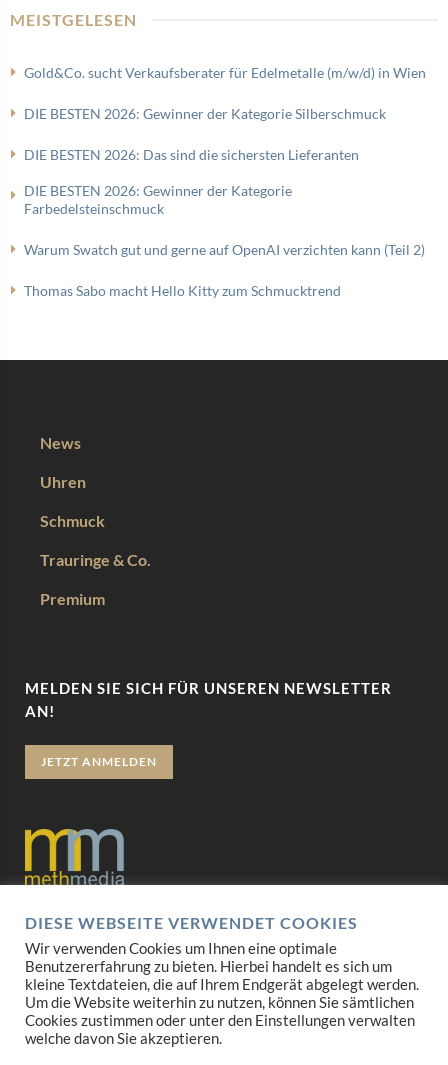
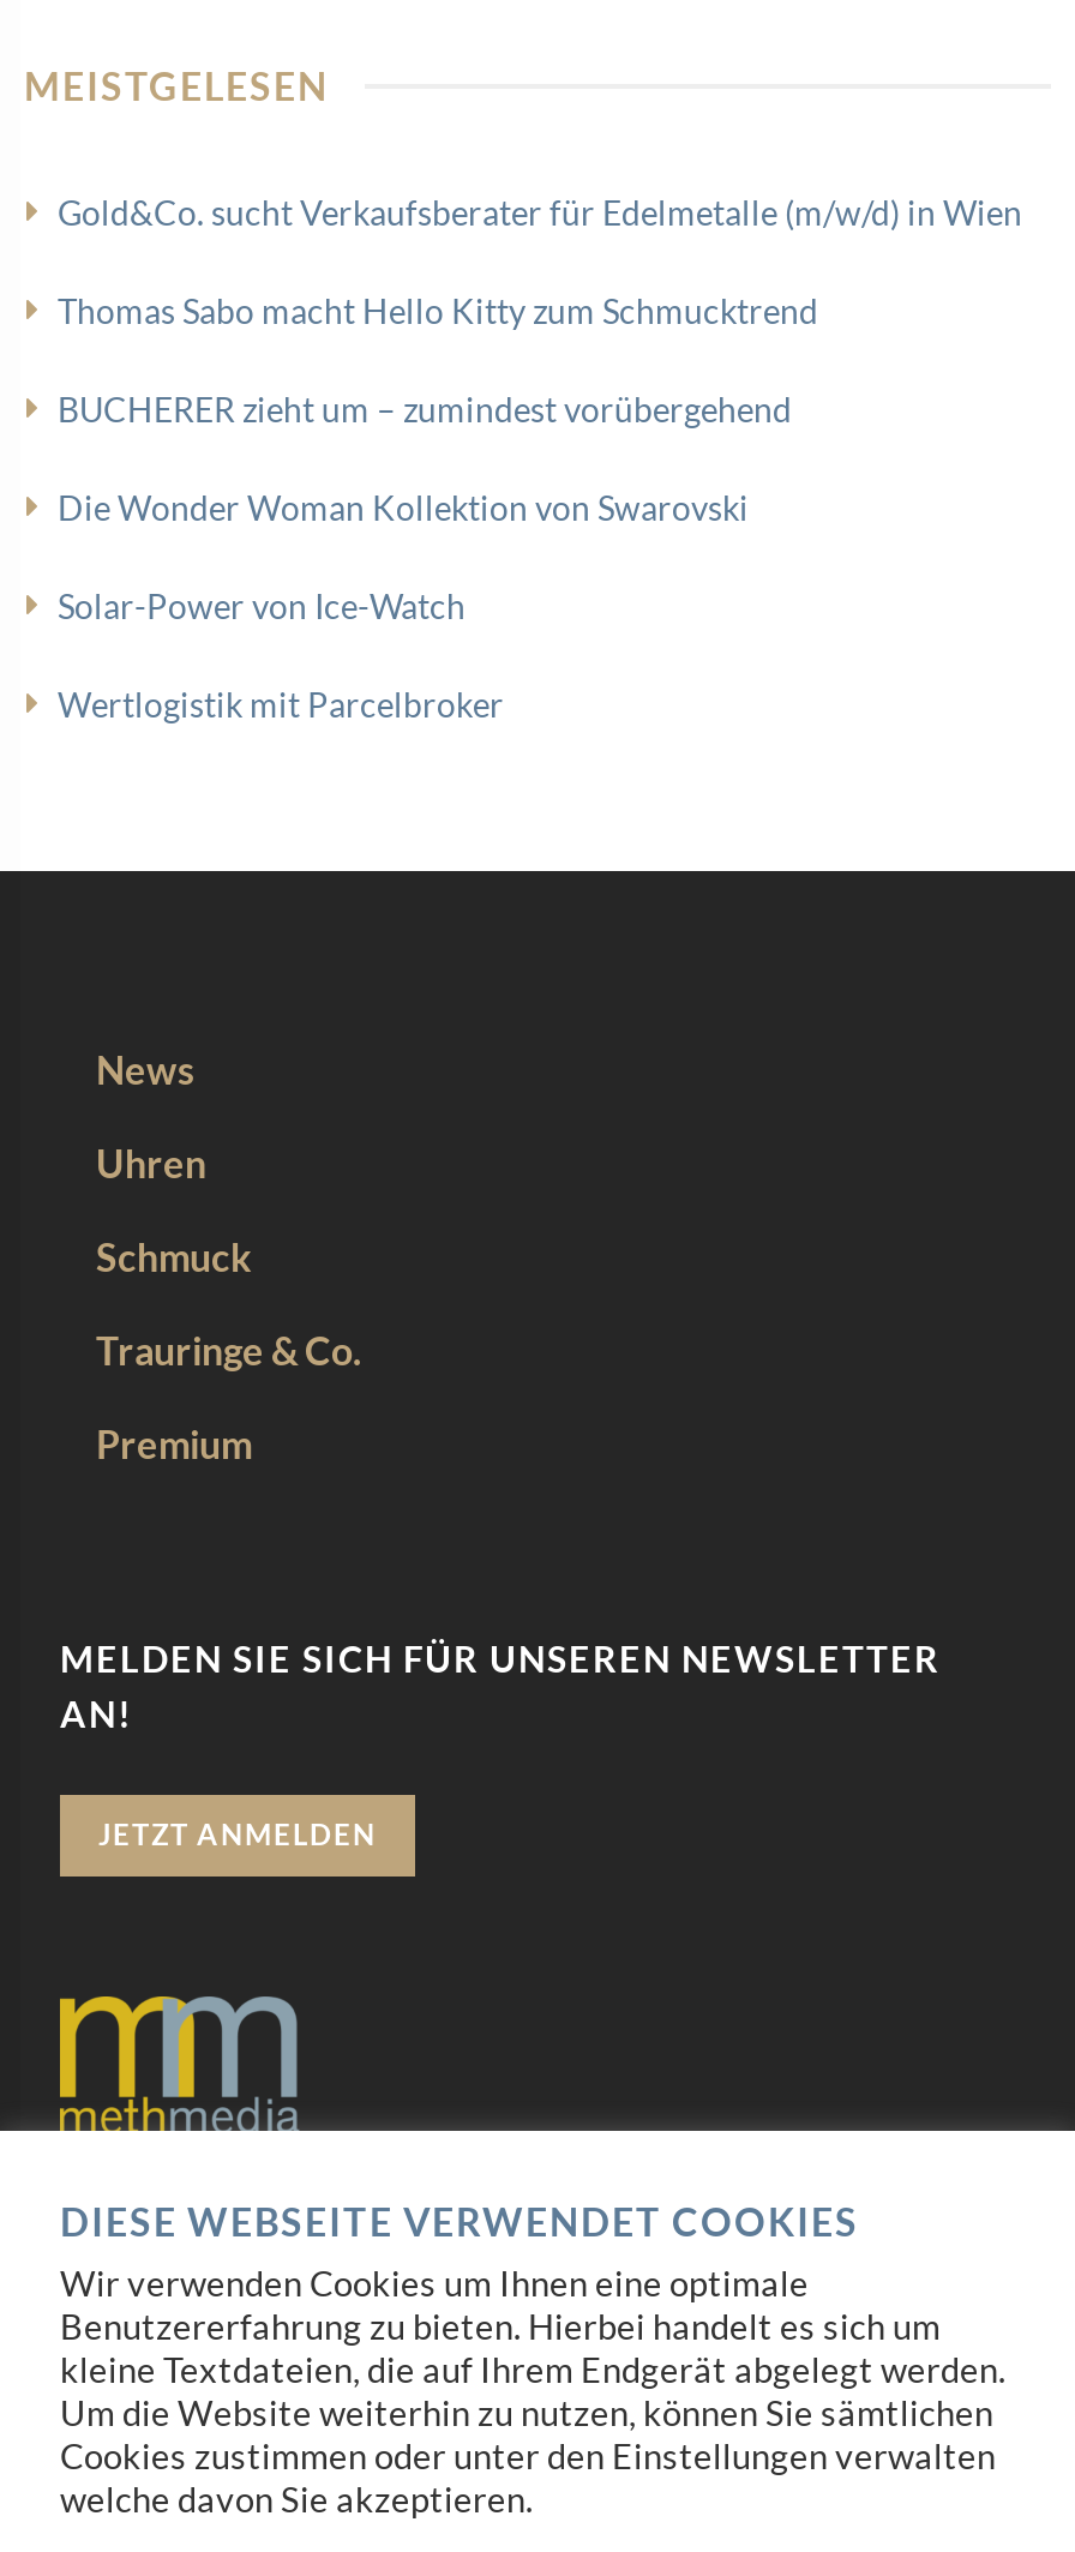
- DIE BESTEN 2026: Gewinner der Kategorie Silberschmuck
- DIE BESTEN 2026: Das sind die sichersten Lieferanten
- DIE BESTEN 2026: Gewinner der Kategorie
- Farbedelsteinschmuck
- Warum Swatch gut und gerne auf OpenAI verzichten kann (Teil 2)

moved up: Thomas Sabo macht Hello Kitty zum Schmucktrend

+ BUCHERER zieht um – zumindest vorübergehend
+ Die Wonder Woman Kollektion von Swarovski
+ Solar-Power von Ice-Watch
+ Wertlogistik mit Parcelbroker
